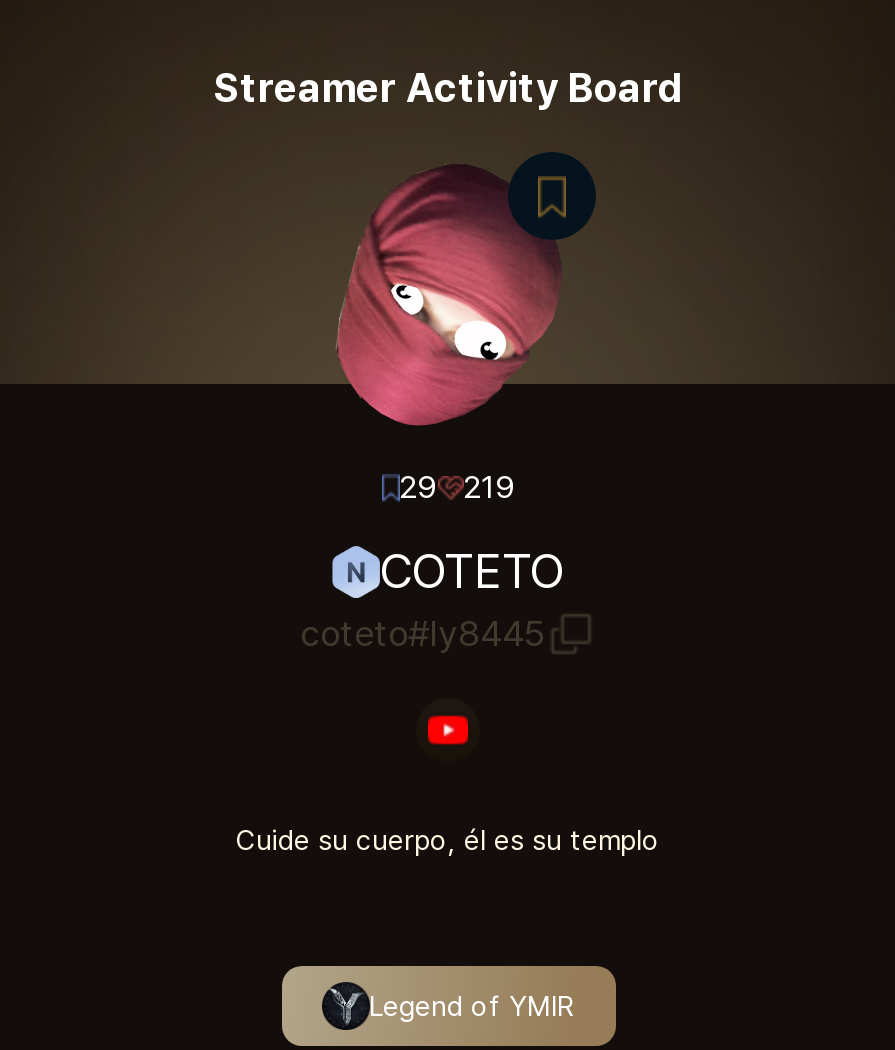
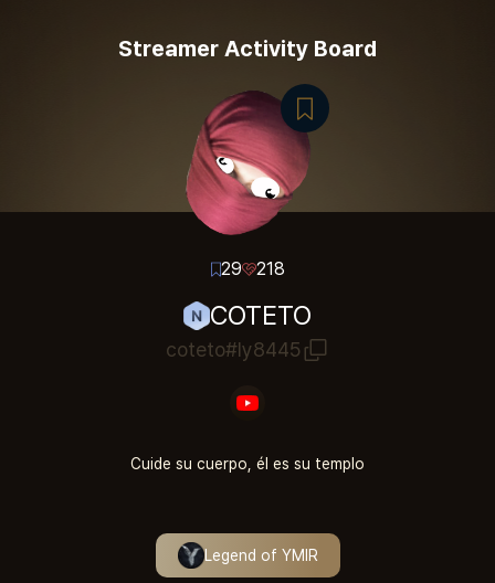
- 29 219
+ 29 218
